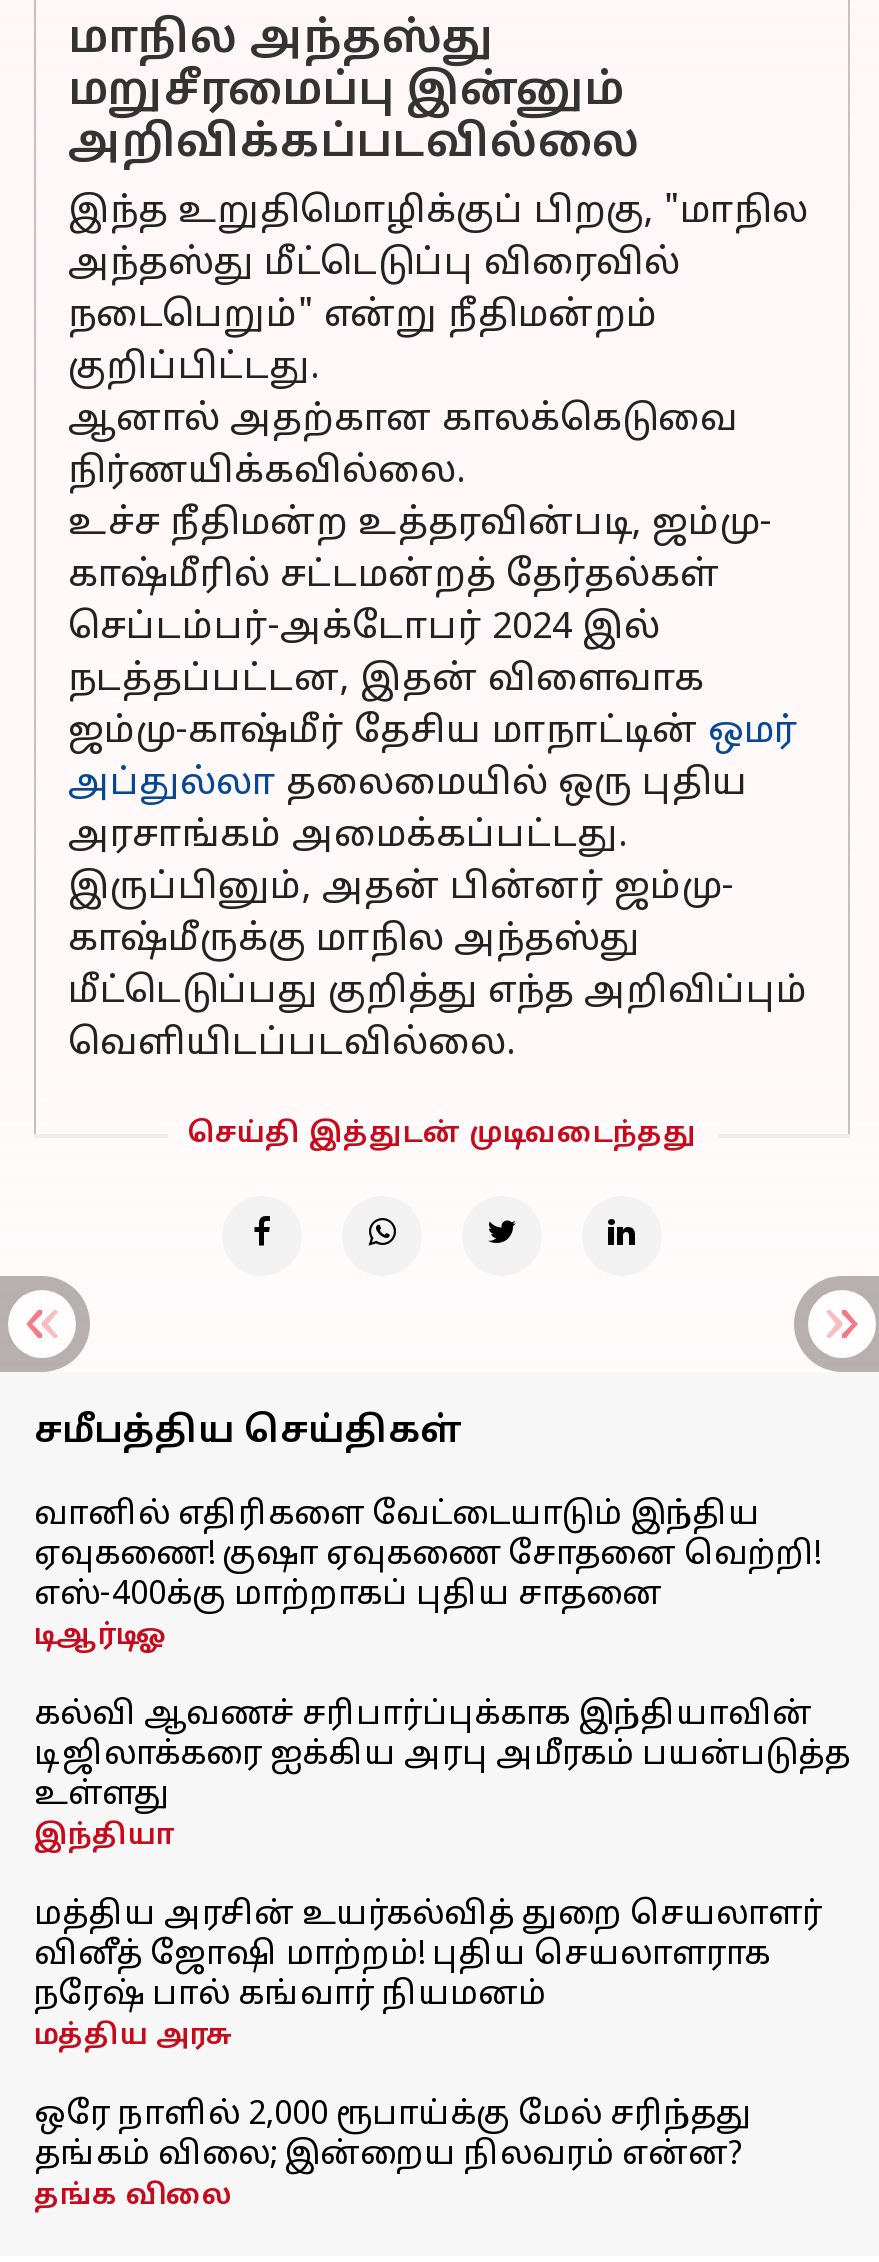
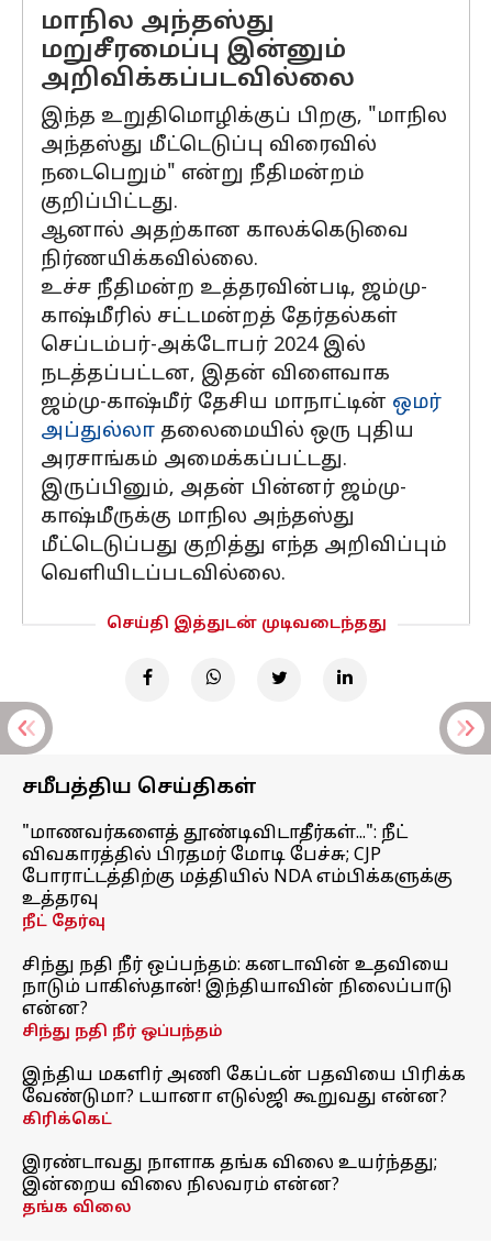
- வானில் எதிரிகளை வேட்டையாடும் இந்திய
- ஏவுகணை! குஷா ஏவுகணை சோதனை வெற்றி!
- எஸ்-400க்கு மாற்றாகப் புதிய சாதனை
- டிஆர்டிஓ
+ "மாணவர்களைத் தூண்டிவிடாதீர்கள்...": நீட்
+ விவகாரத்தில் பிரதமர் மோடி பேச்சு; CJP
+ போராட்டத்திற்கு மத்தியில் NDA எம்பிக்களுக்கு
+ உத்தரவு
+ நீட் தேர்வு

- கல்வி ஆவணச் சரிபார்ப்புக்காக இந்தியாவின்
- டிஜிலாக்கரை ஐக்கிய அரபு அமீரகம் பயன்படுத்த
- உள்ளது
- இந்தியா
+ சிந்து நதி நீர் ஒப்பந்தம்: கனடாவின் உதவியை
+ நாடும் பாகிஸ்தான்! இந்தியாவின் நிலைப்பாடு
+ என்ன?
+ சிந்து நதி நீர் ஒப்பந்தம்

- மத்திய அரசின் உயர்கல்வித் துறை செயலாளர்
- வினீத் ஜோஷி மாற்றம்! புதிய செயலாளராக
- நரேஷ் பால் கங்வார் நியமனம்
- மத்திய அரசு
+ இந்திய மகளிர் அணி கேப்டன் பதவியை பிரிக்க
+ வேண்டுமா? டயானா எடுல்ஜி கூறுவது என்ன?
+ கிரிக்கெட்

- ஒரே நாளில் 2,000 ரூபாய்க்கு மேல் சரிந்தது
- தங்கம் விலை; இன்றைய நிலவரம் என்ன?
+ இரண்டாவது நாளாக தங்க விலை உயர்ந்தது;
+ இன்றைய விலை நிலவரம் என்ன?
